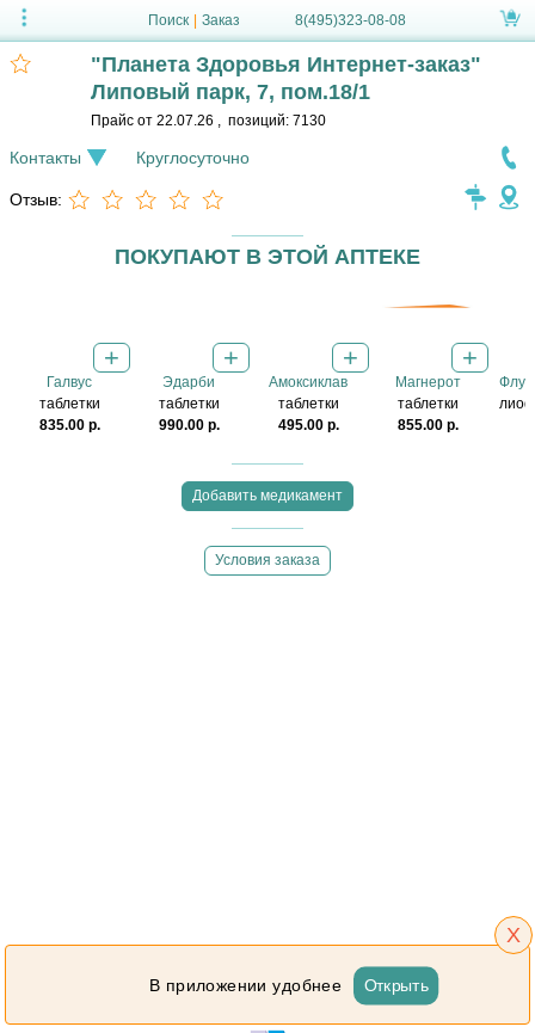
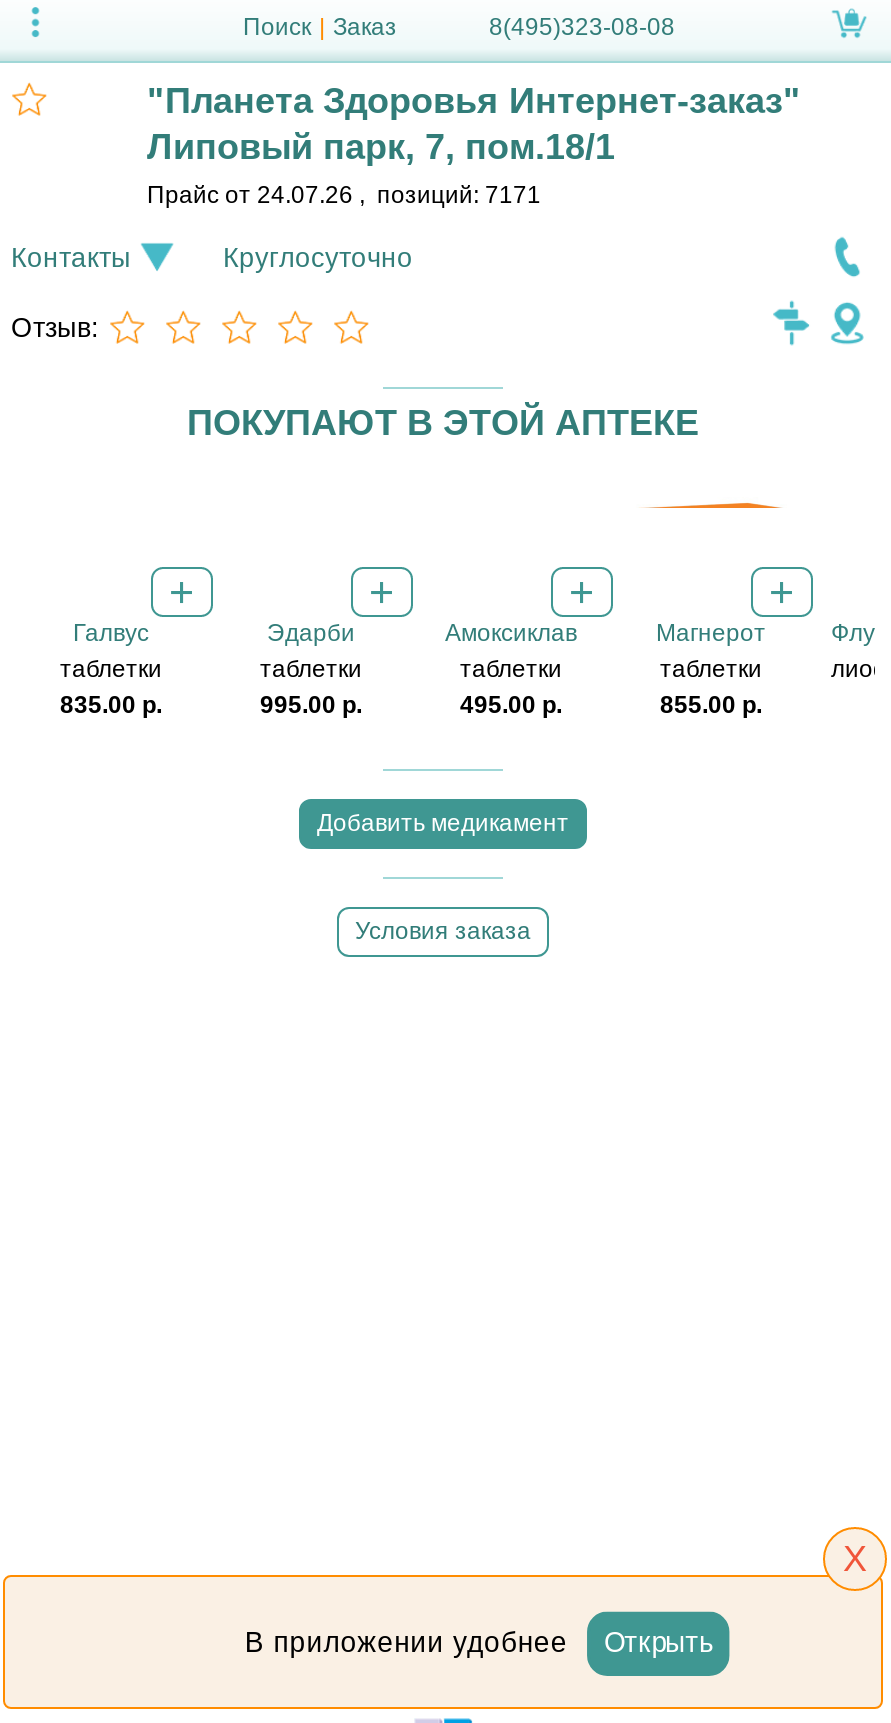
- Прайс от 22.07.26 , позиций: 7130
+ Прайс от 24.07.26 , позиций: 7171

- 990.00 р.
+ 995.00 р.
